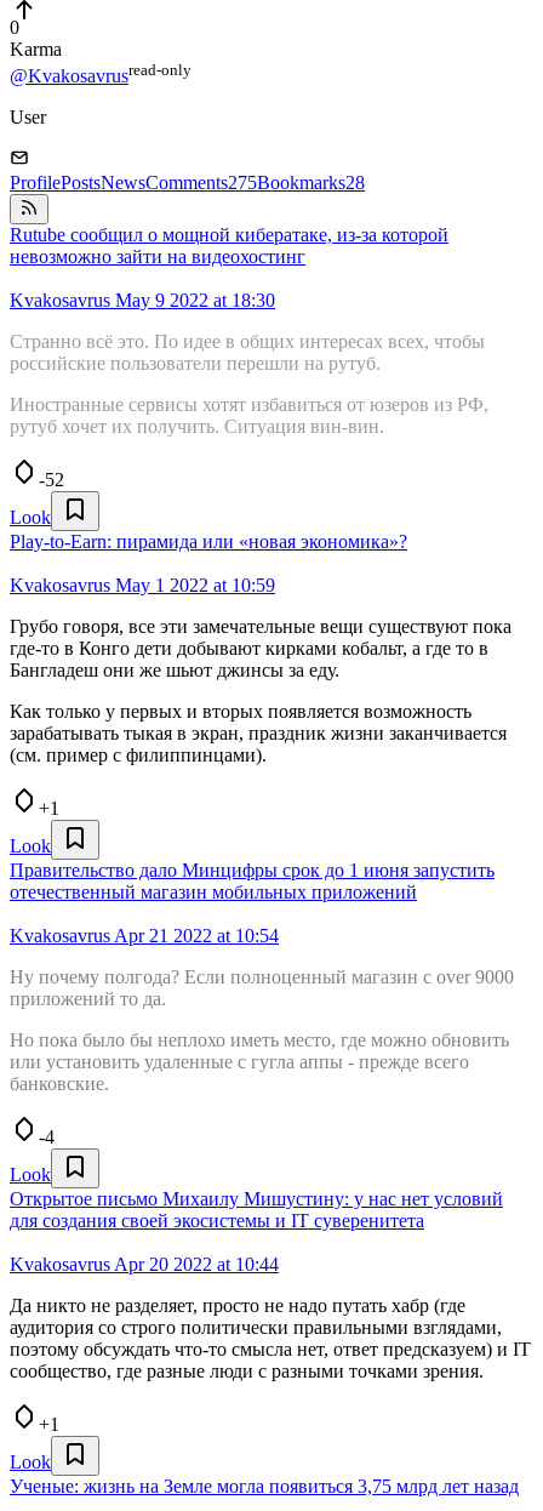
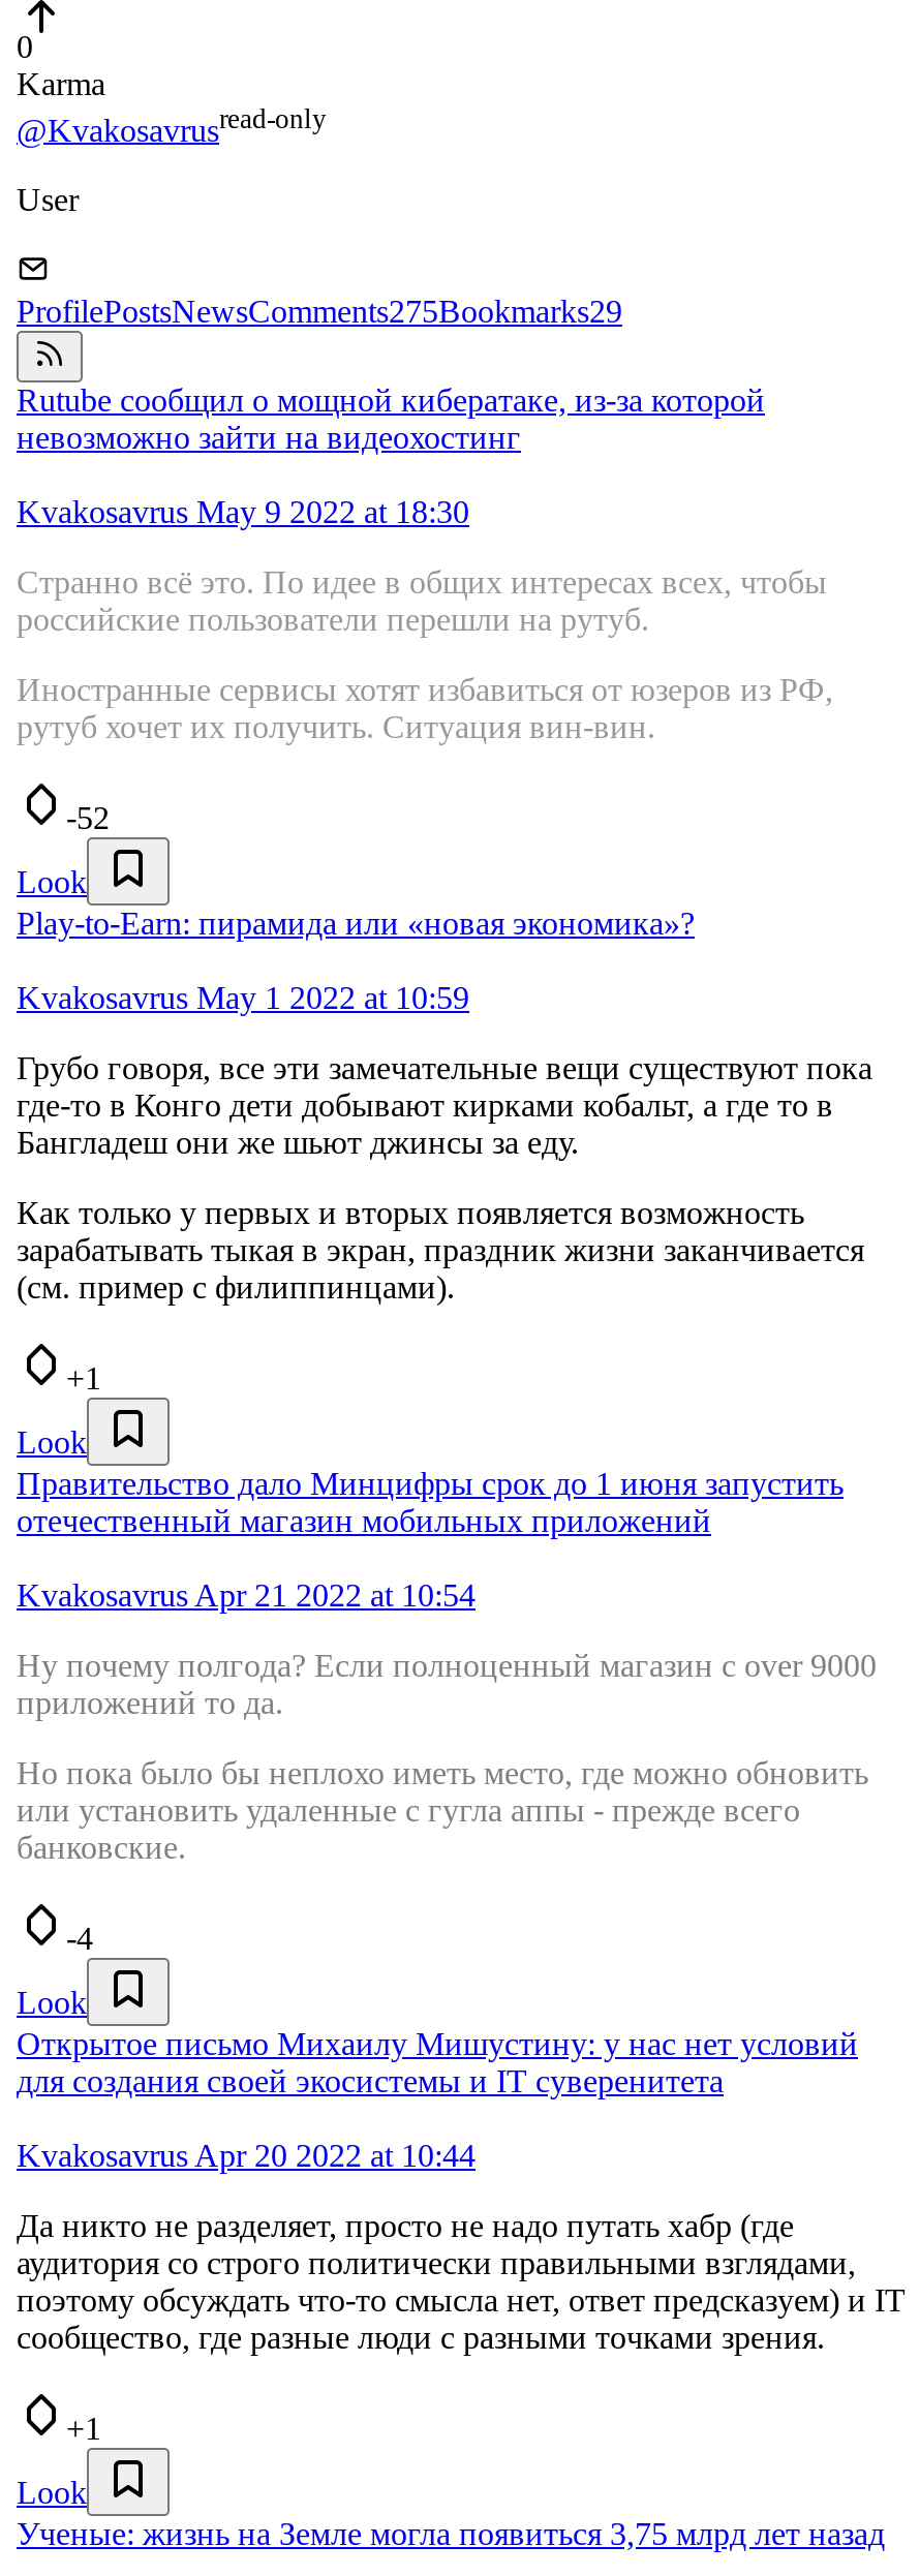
- ProfilePostsNewsComments275Bookmarks28
+ ProfilePostsNewsComments275Bookmarks29
